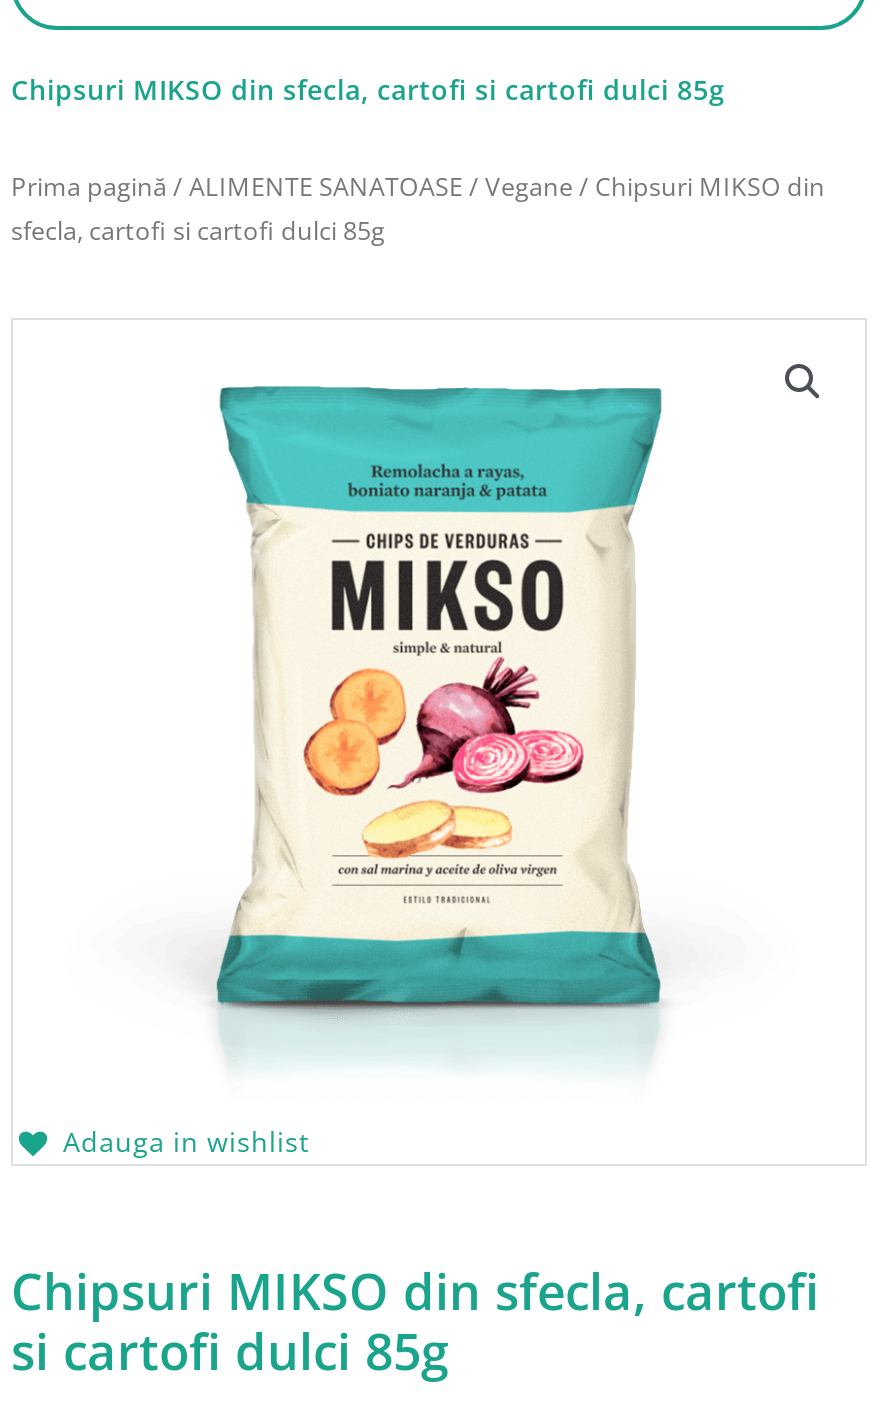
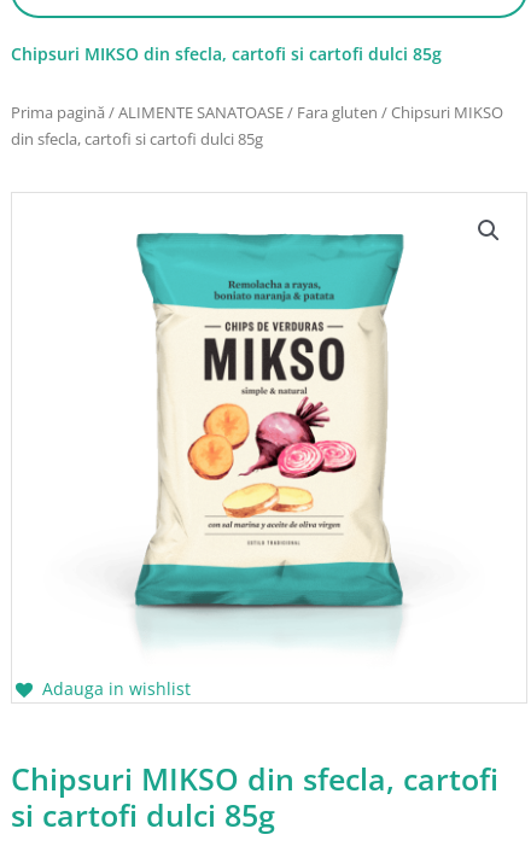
- Prima pagină / ALIMENTE SANATOASE / Vegane / Chipsuri MIKSO din
- sfecla, cartofi si cartofi dulci 85g
+ Prima pagină / ALIMENTE SANATOASE / Fara gluten / Chipsuri MIKSO
+ din sfecla, cartofi si cartofi dulci 85g
